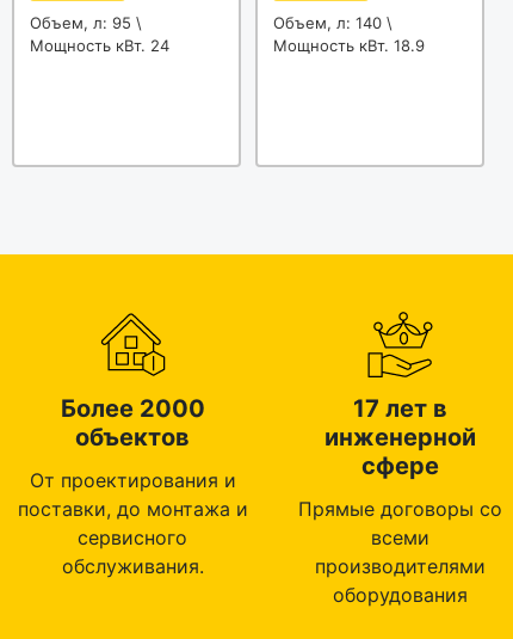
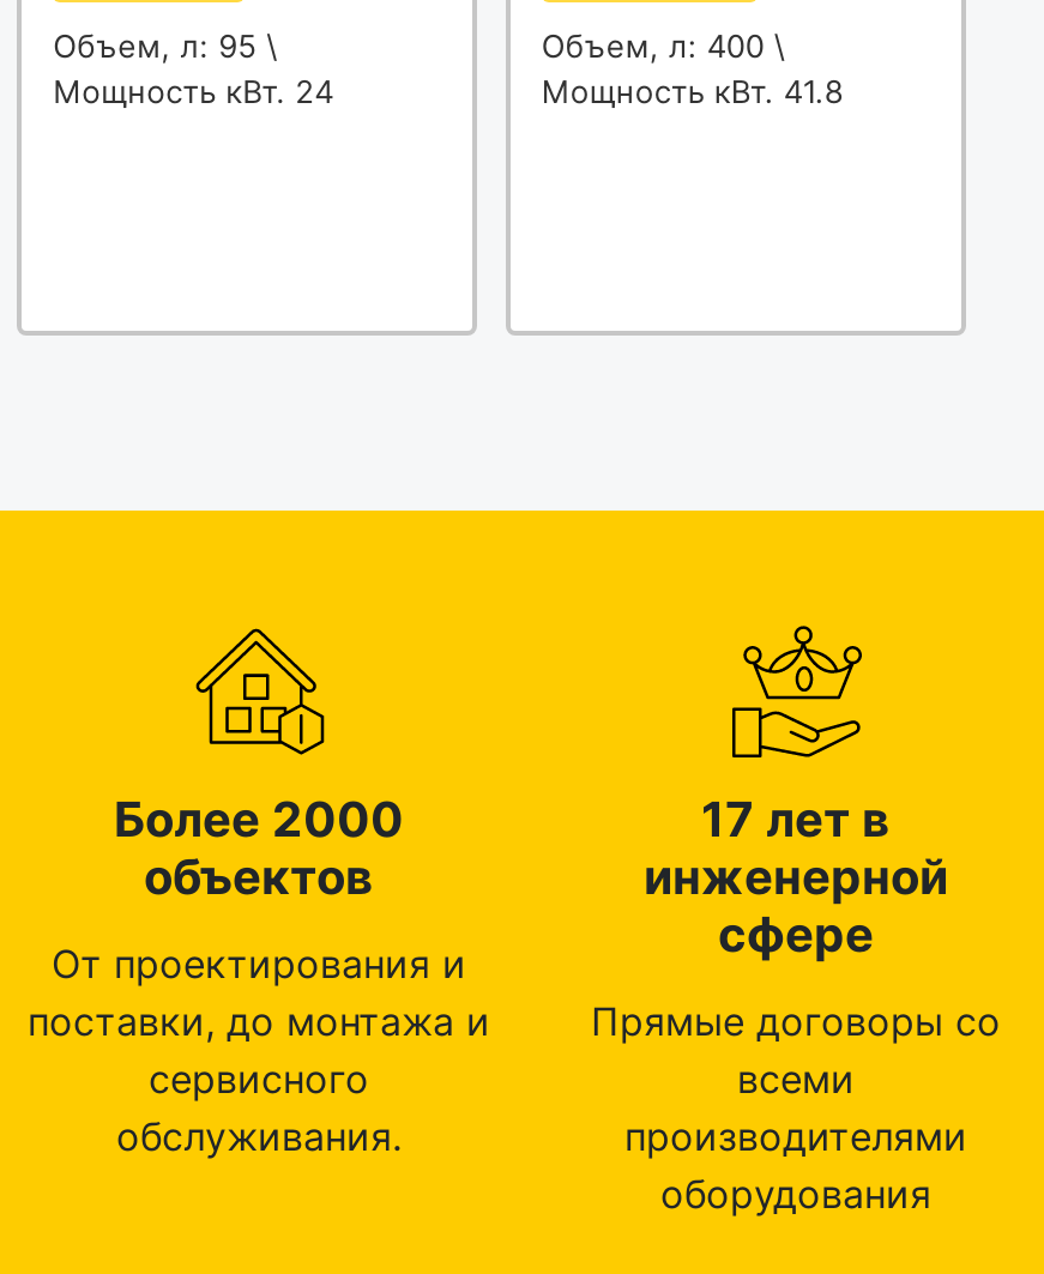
- Объем, л: 140 \
+ Объем, л: 400 \

- Мощность кВт. 18.9
+ Мощность кВт. 41.8
